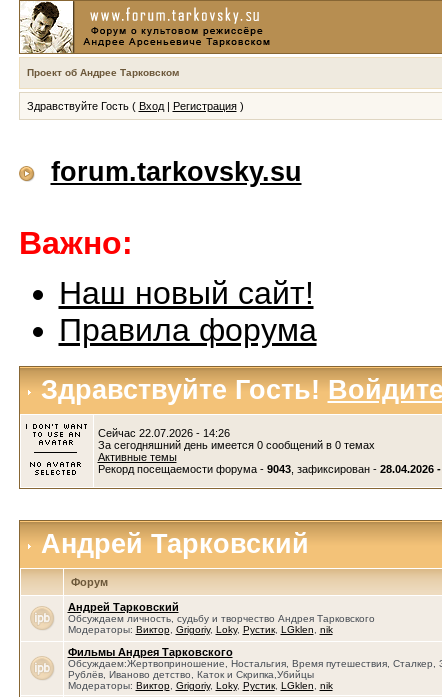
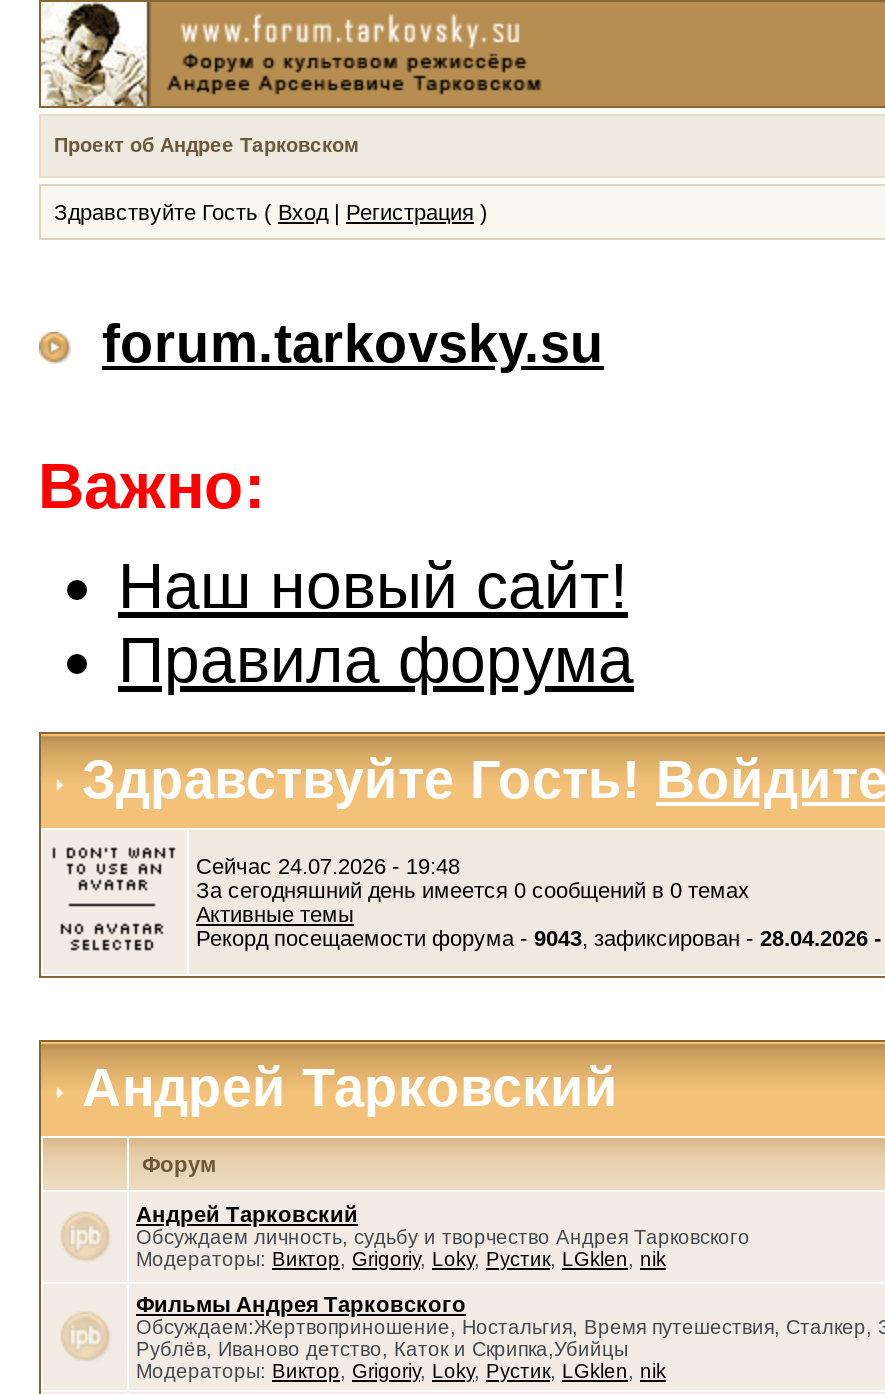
- Сейчас 22.07.2026 - 14:26
+ Сейчас 24.07.2026 - 19:48
